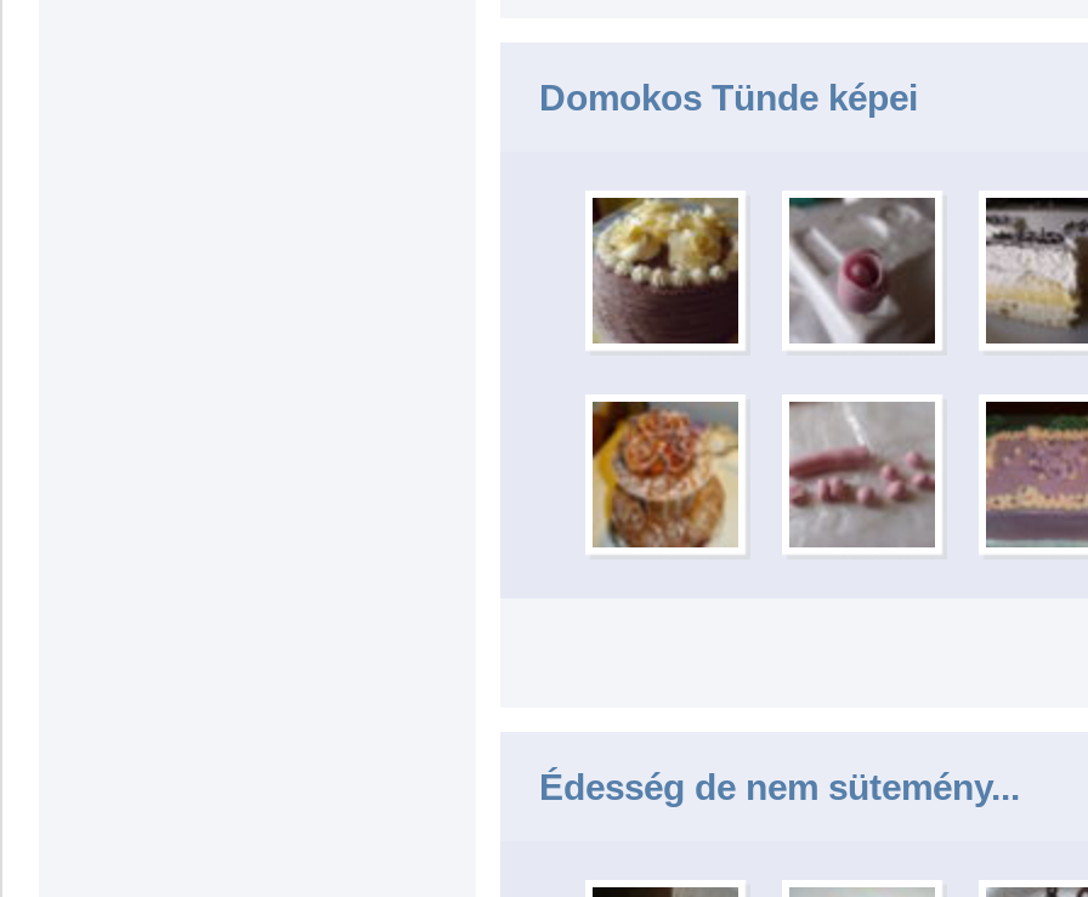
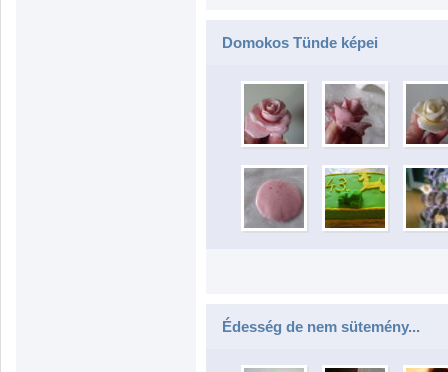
- [image]
+ [image]

- [image]
+ [image]

- [image]
+ [image]

- [image]
+ [image]

- [image]
+ [image]

- [image]
+ [image]
